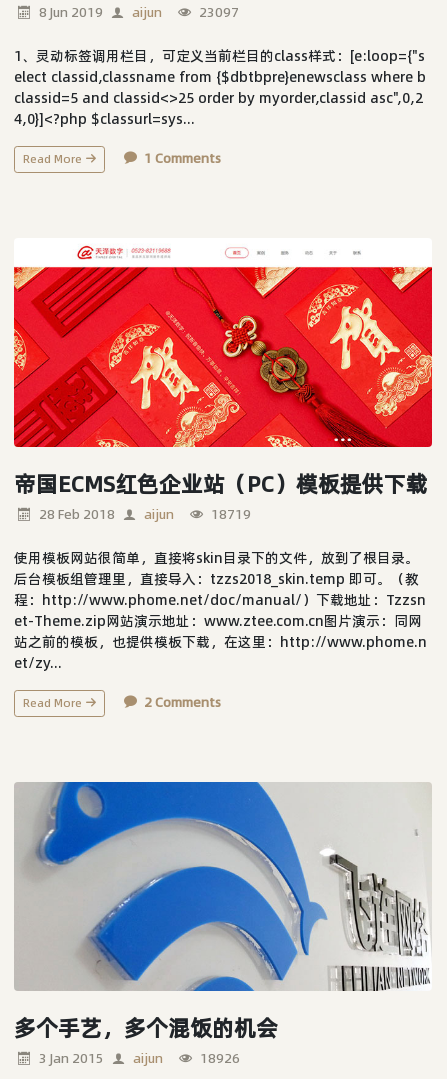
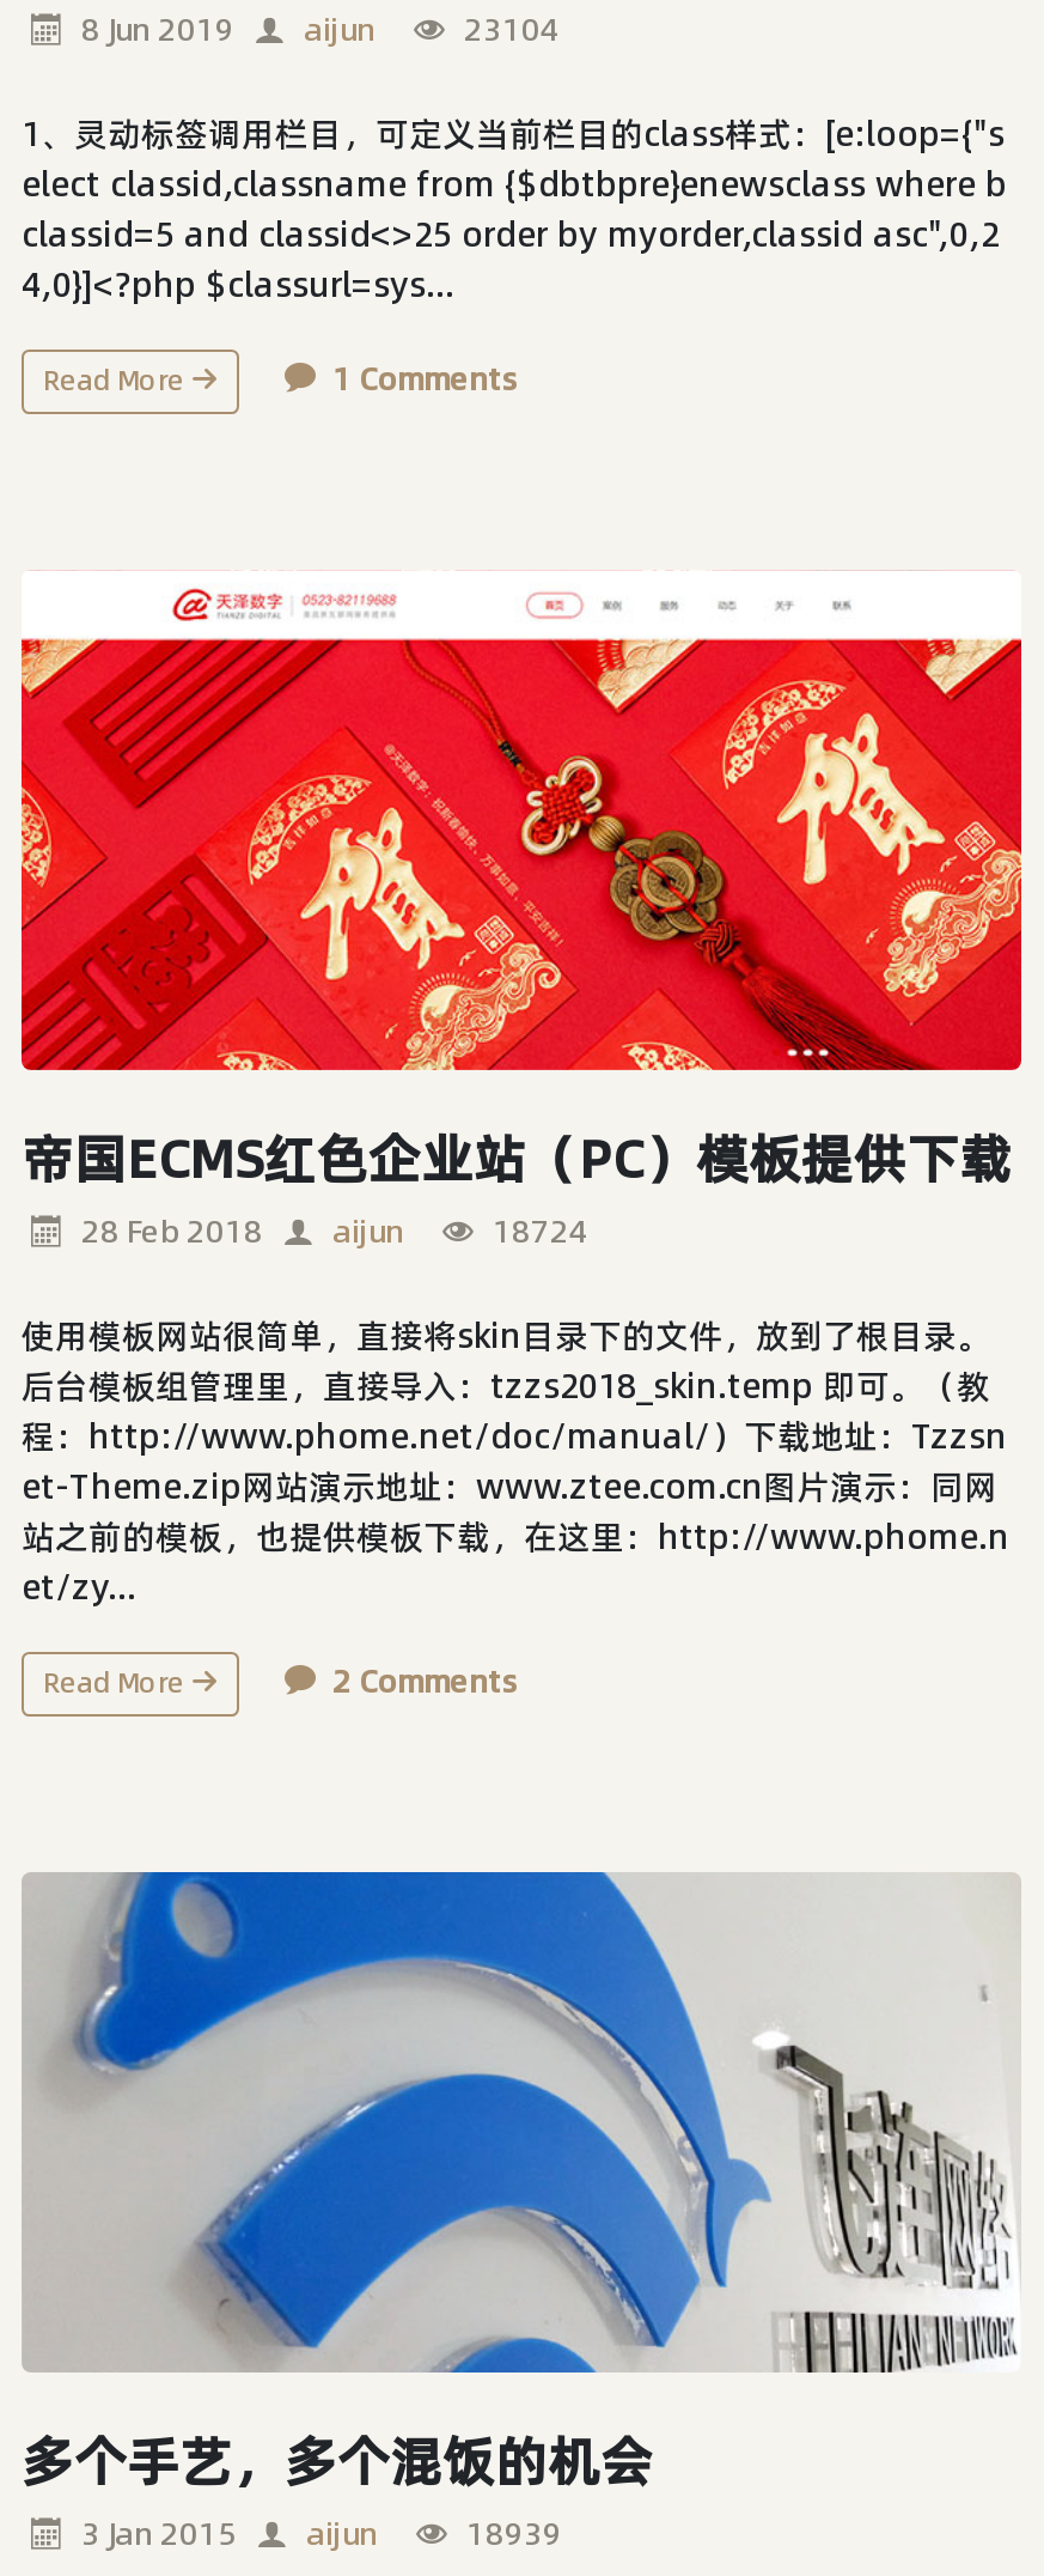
- 23097
+ 23104

- 18719
+ 18724

- 18926
+ 18939
